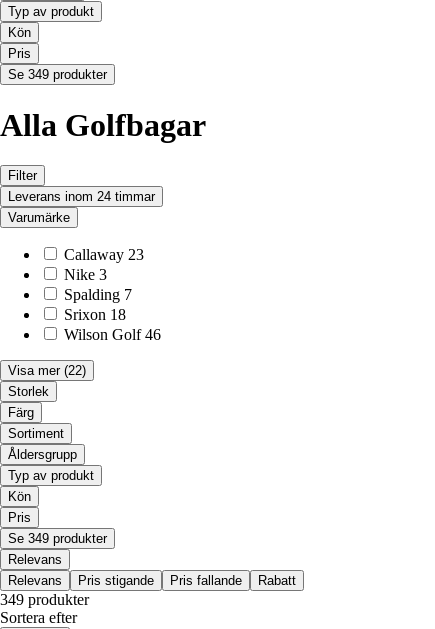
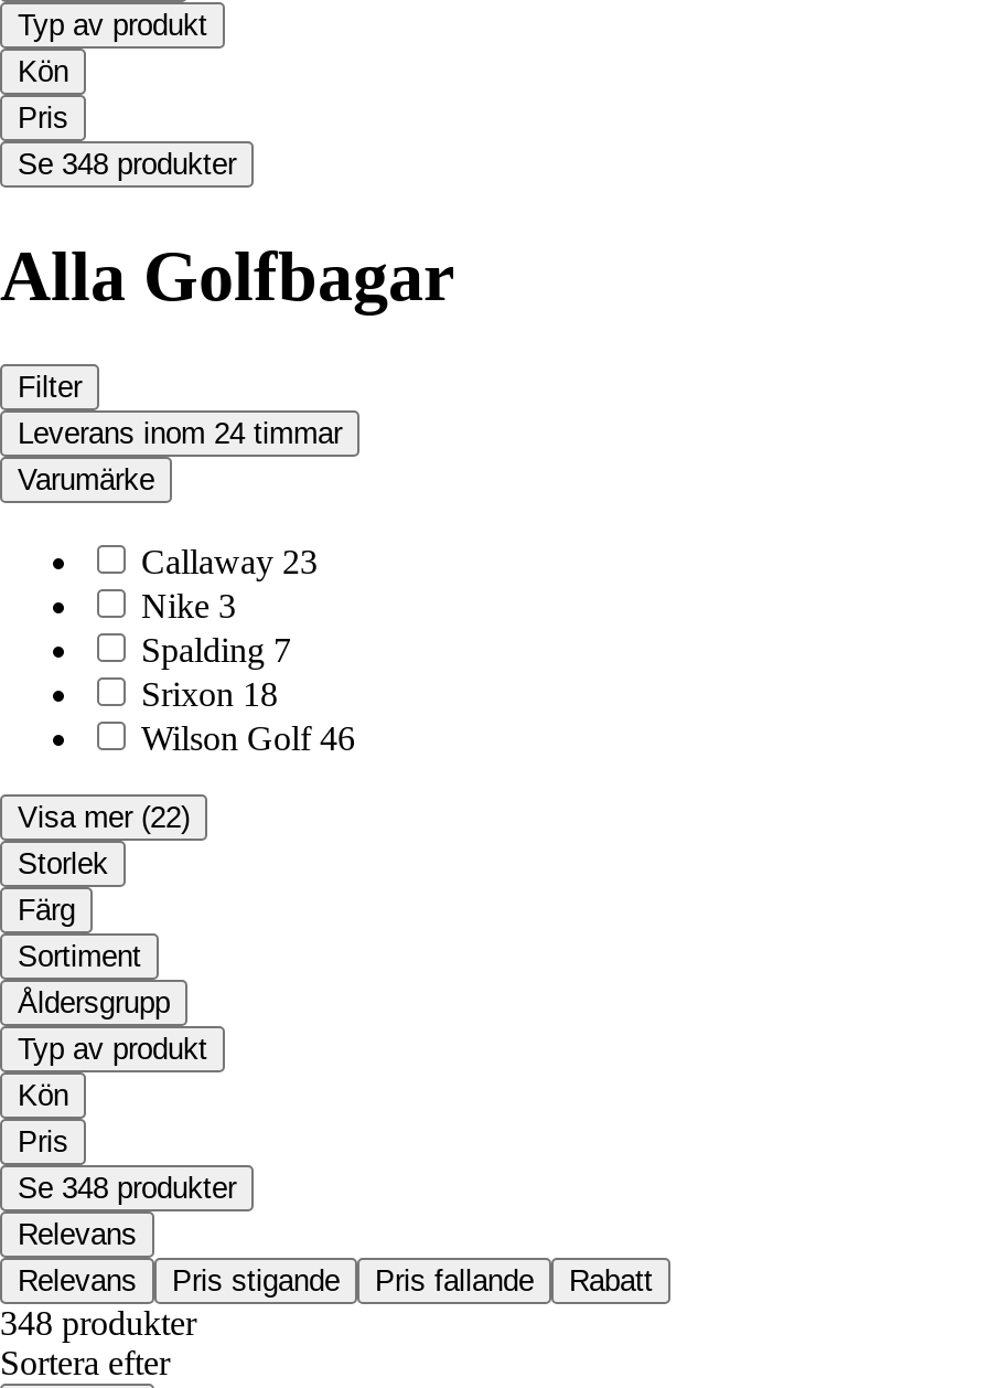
- Se 349 produkter
+ Se 348 produkter

- Se 349 produkter
+ Se 348 produkter

- 349 produkter
+ 348 produkter
